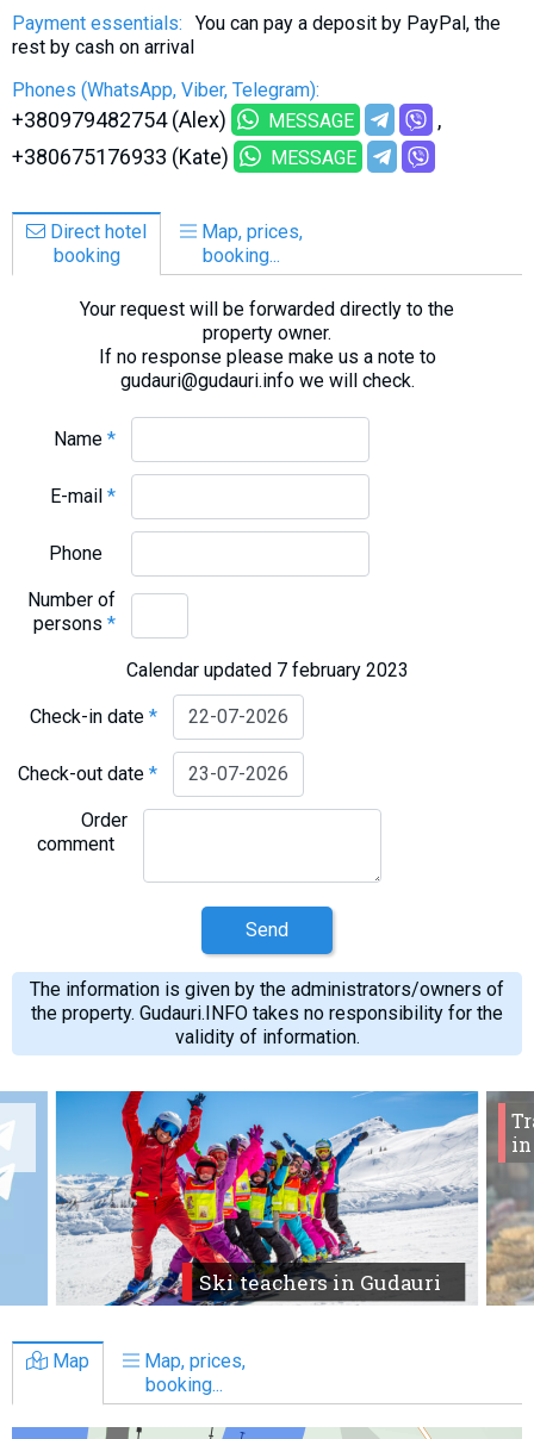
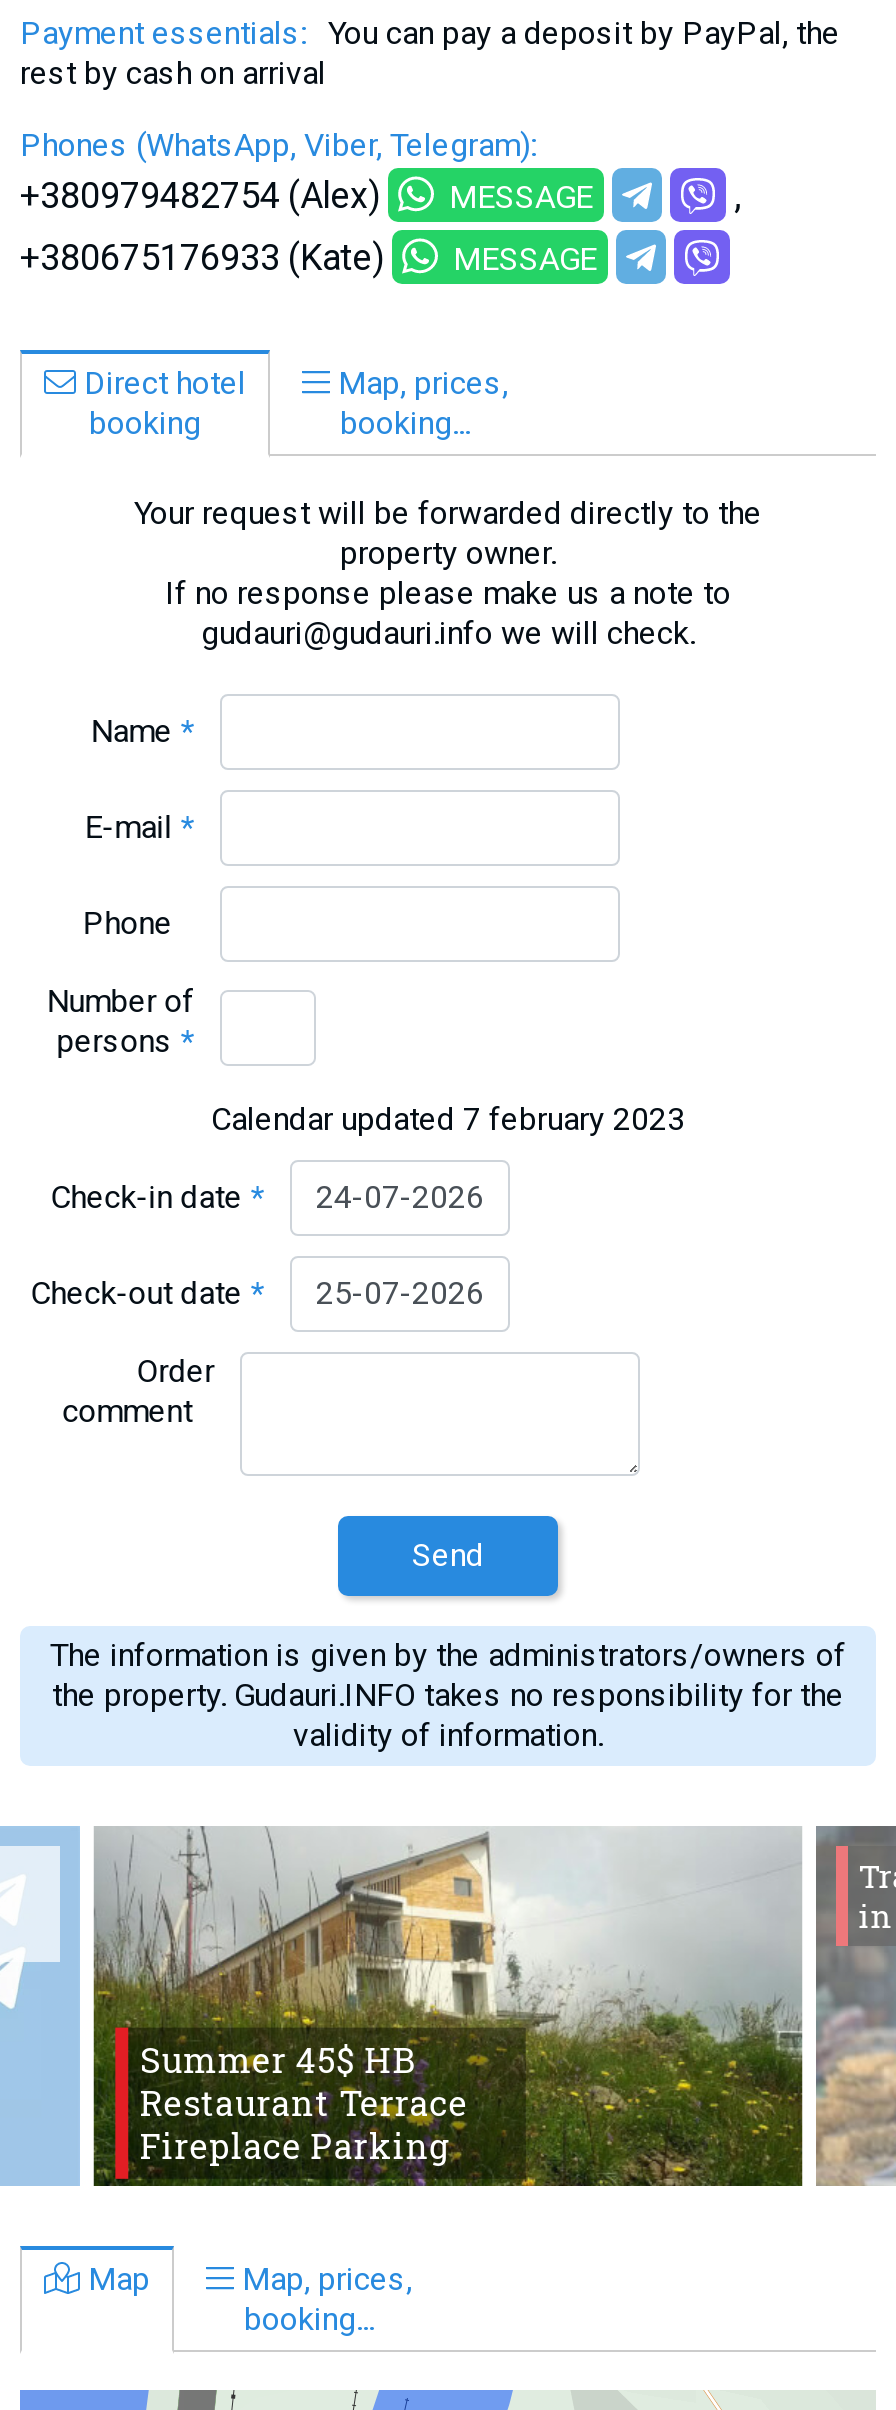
- [image]
- Ski teachers in Gudauri
+ [image]
+ Summer 45$ HB
+ Restaurant Terrace
+ Fireplace Parking
